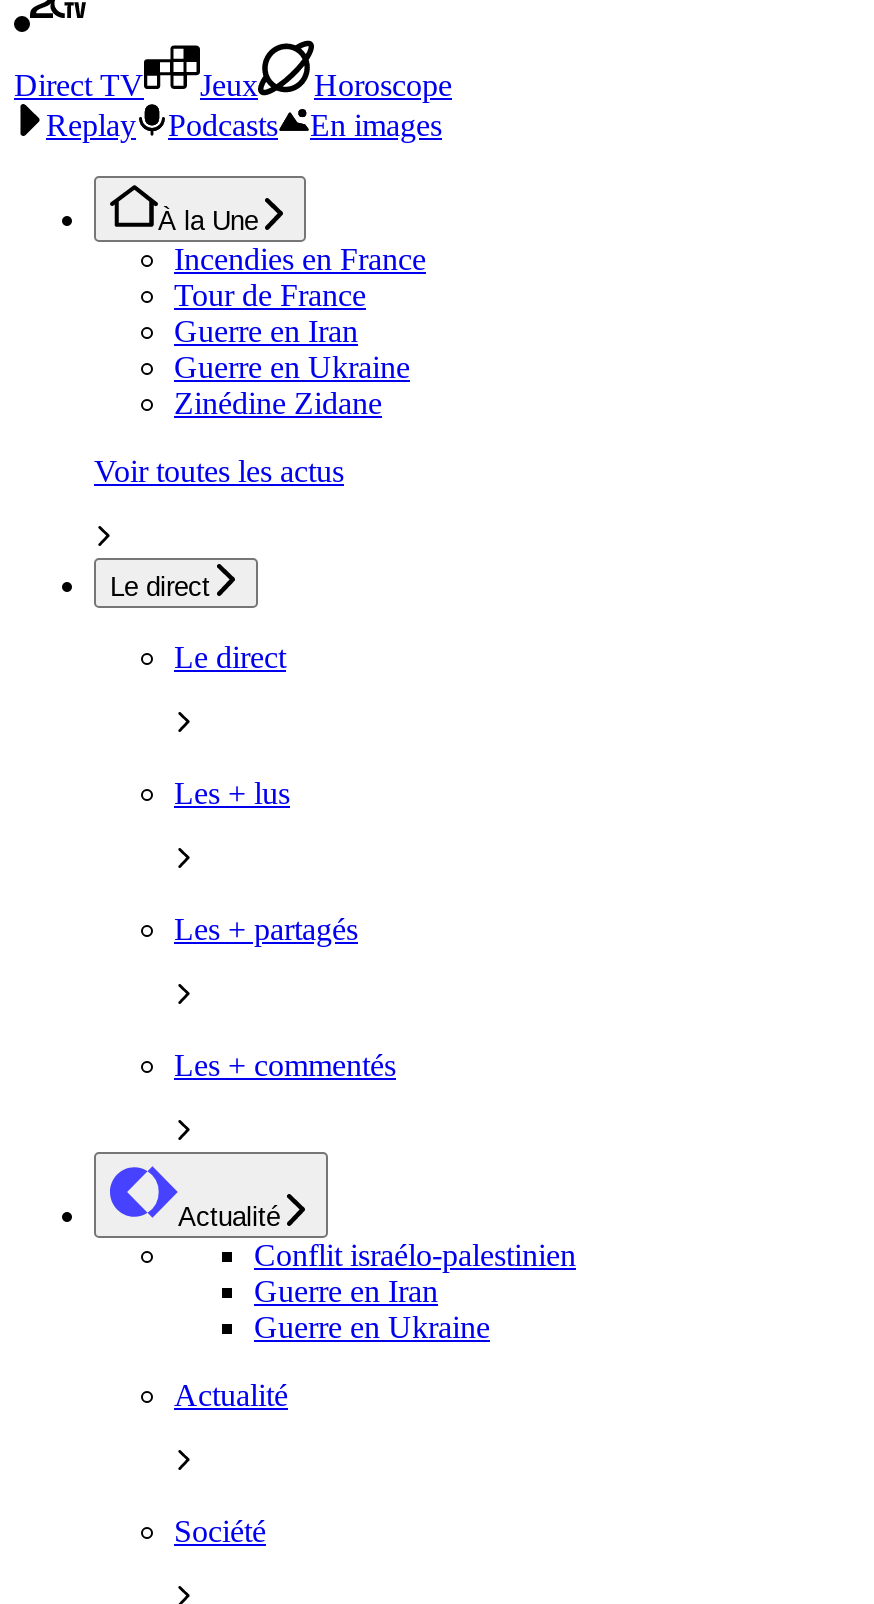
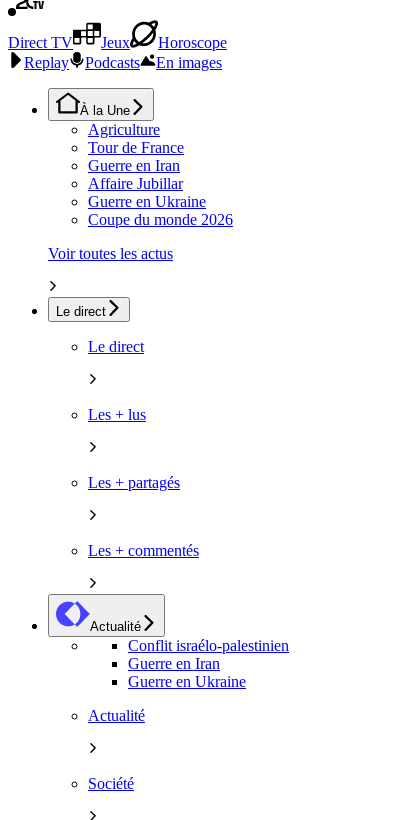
- Incendies en France
+ Agriculture

+ Affaire Jubillar

- Zinédine Zidane
+ Coupe du monde 2026
